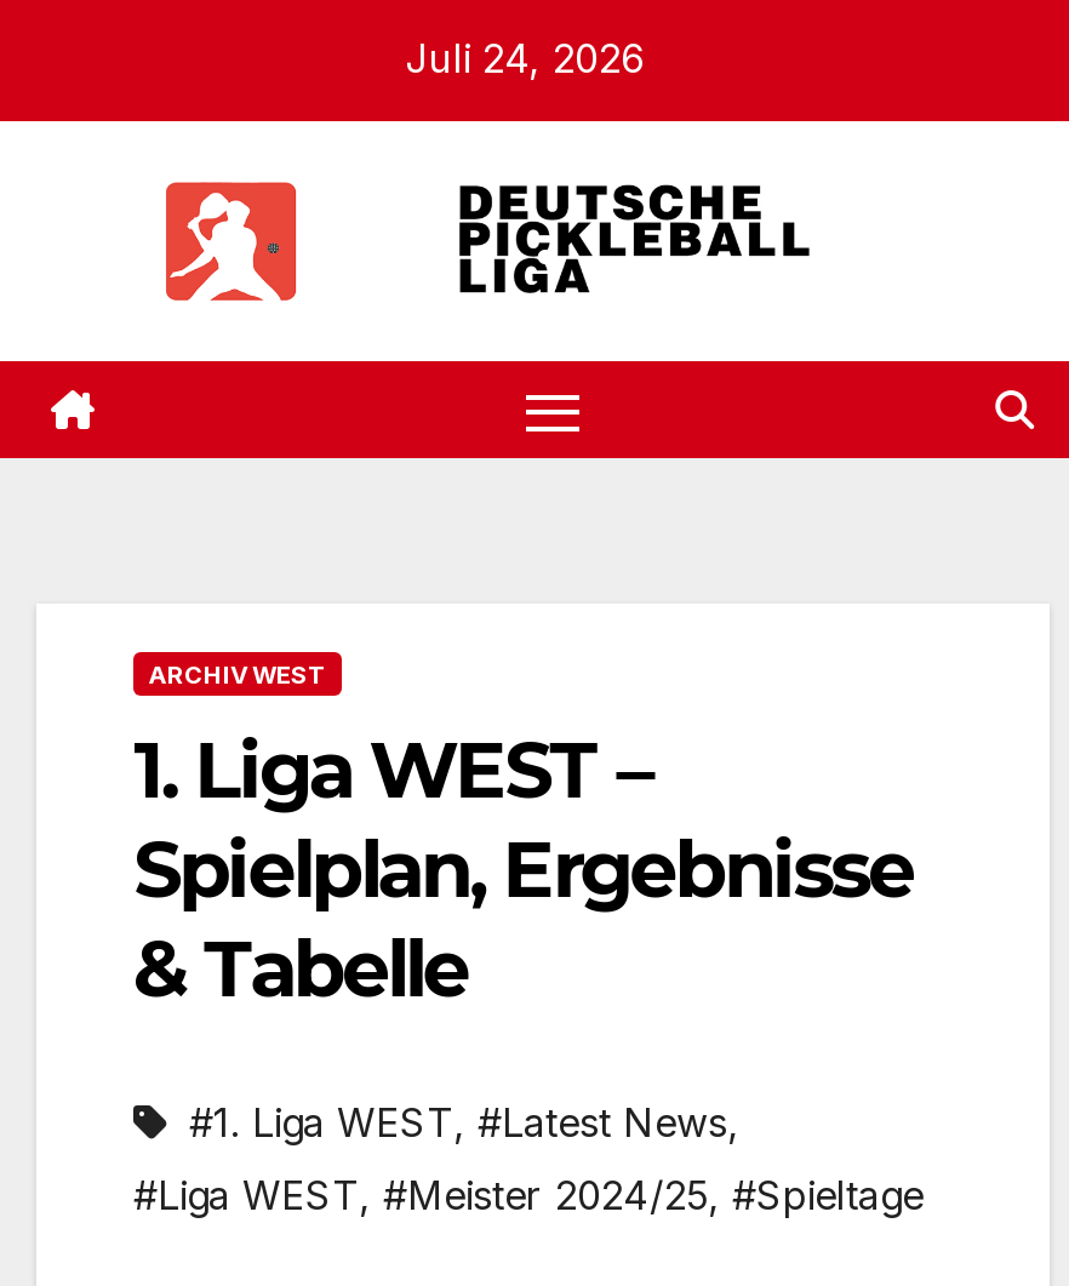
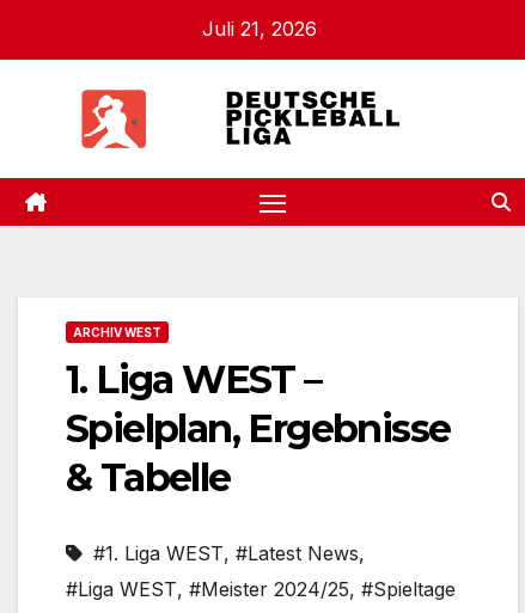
- Juli 24, 2026
+ Juli 21, 2026
